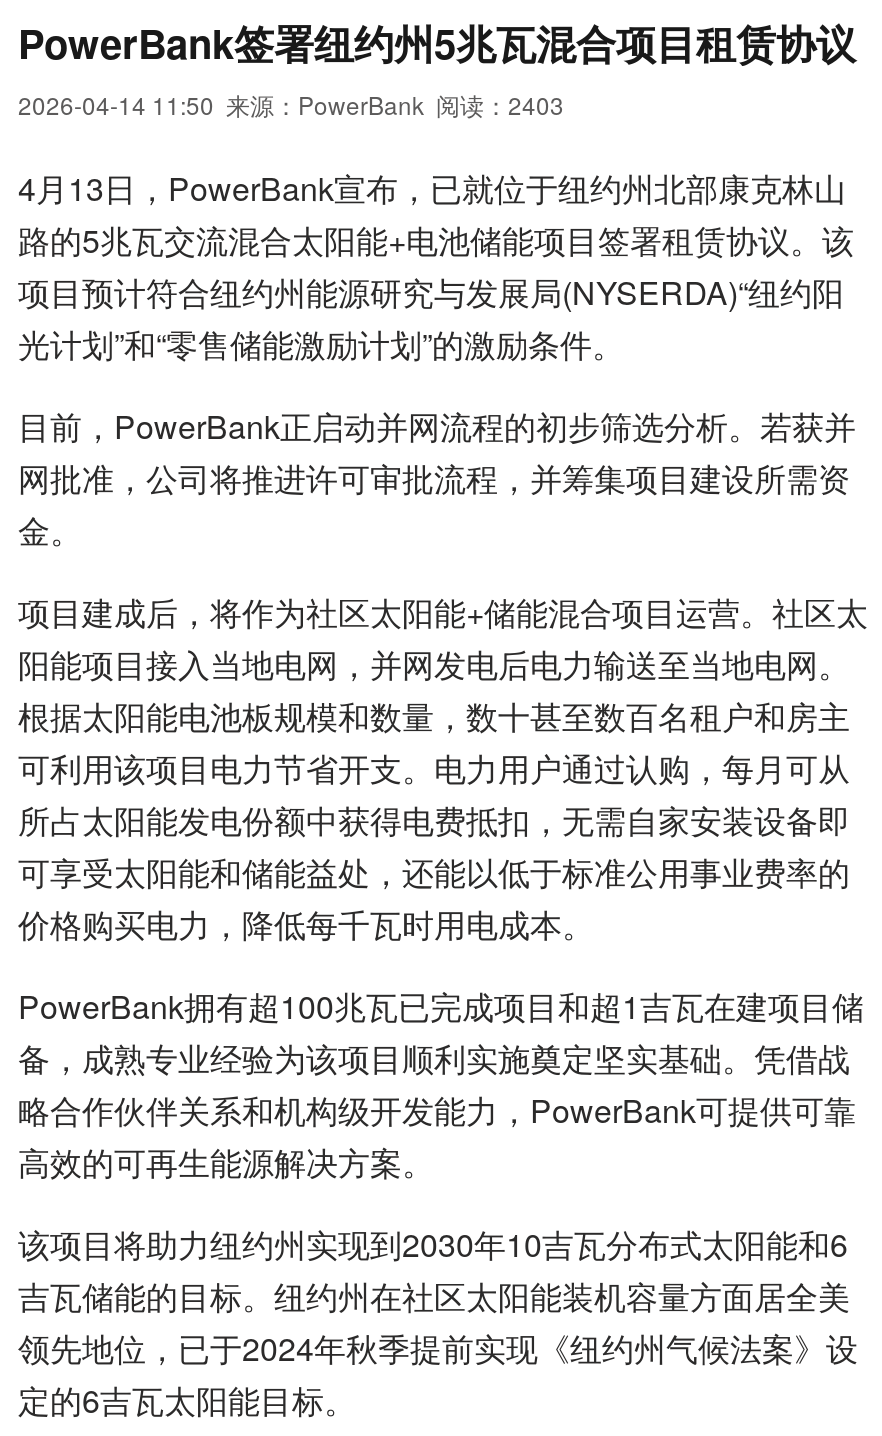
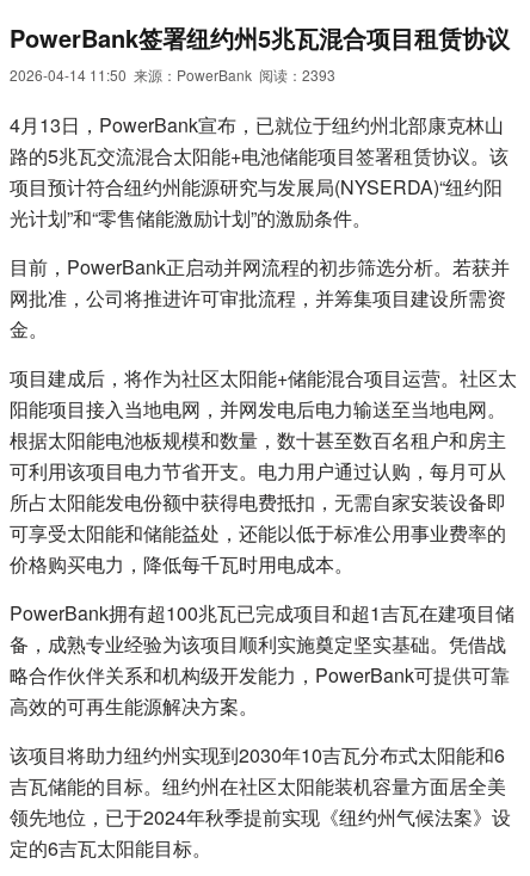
- 2026-04-14 11:50 来源：PowerBank 阅读：2403
+ 2026-04-14 11:50 来源：PowerBank 阅读：2393
